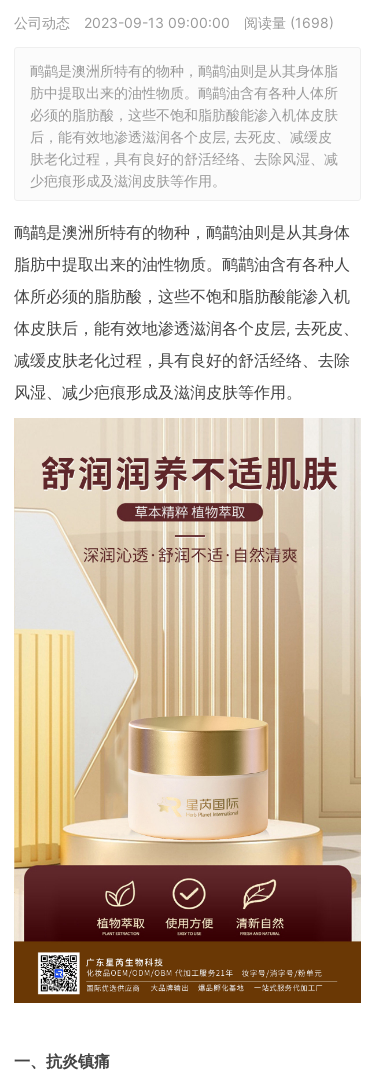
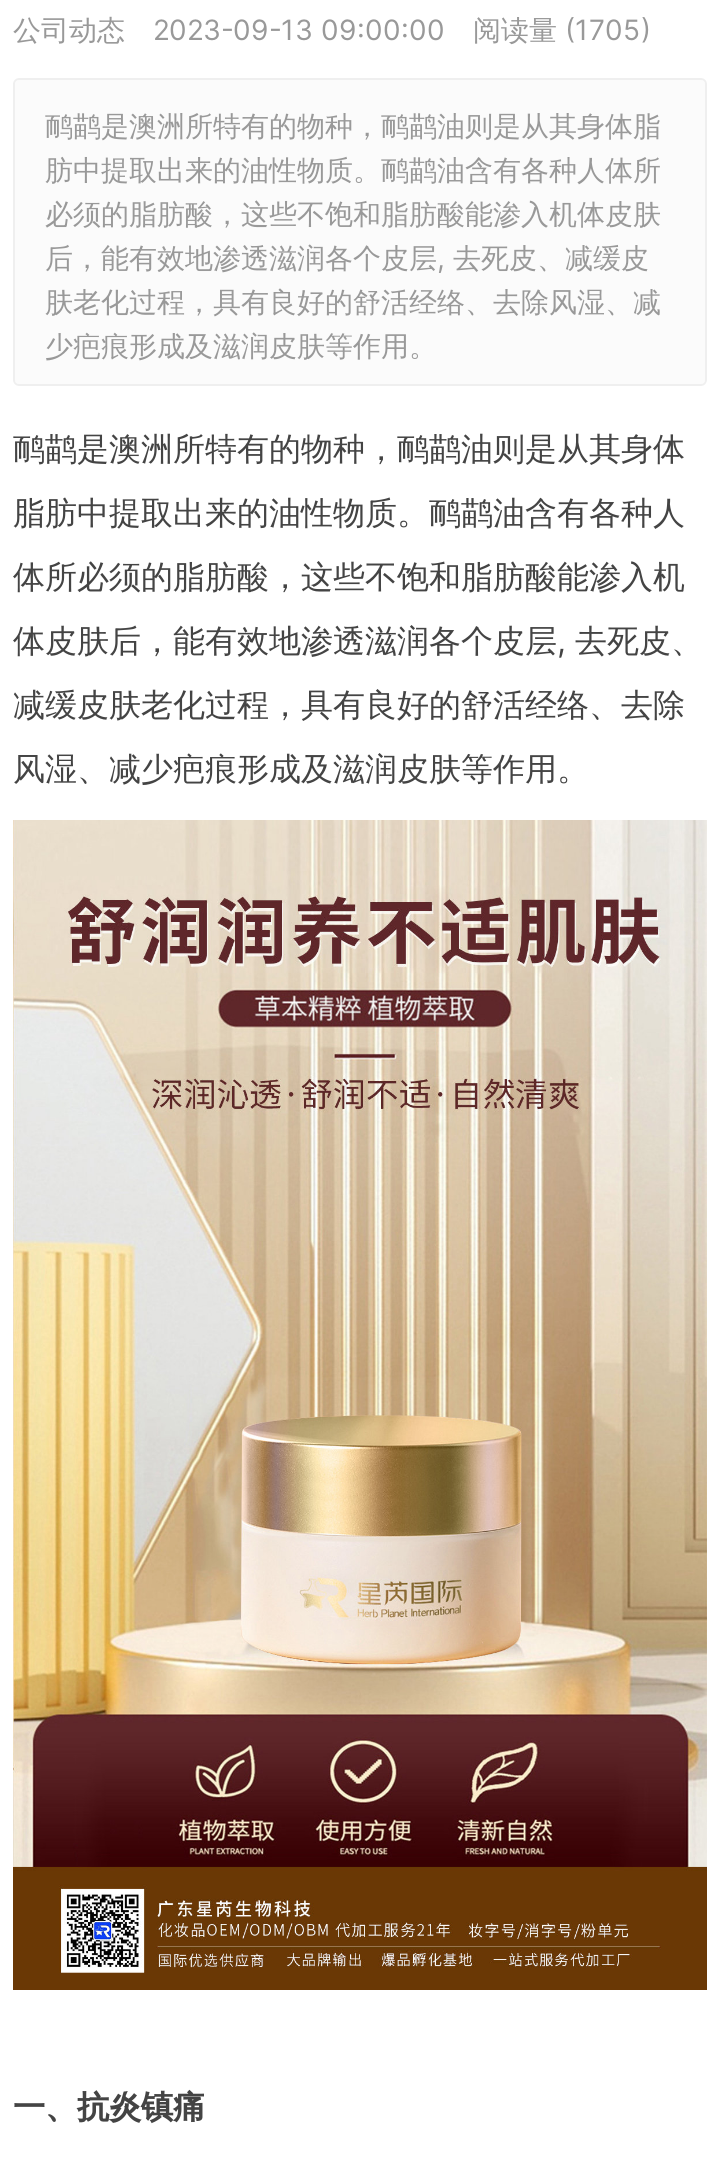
- 公司动态 2023-09-13 09:00:00 阅读量 (1698)
+ 公司动态 2023-09-13 09:00:00 阅读量 (1705)
